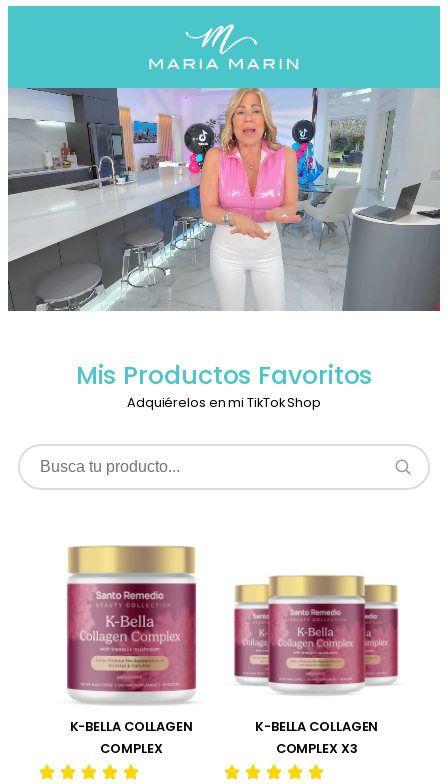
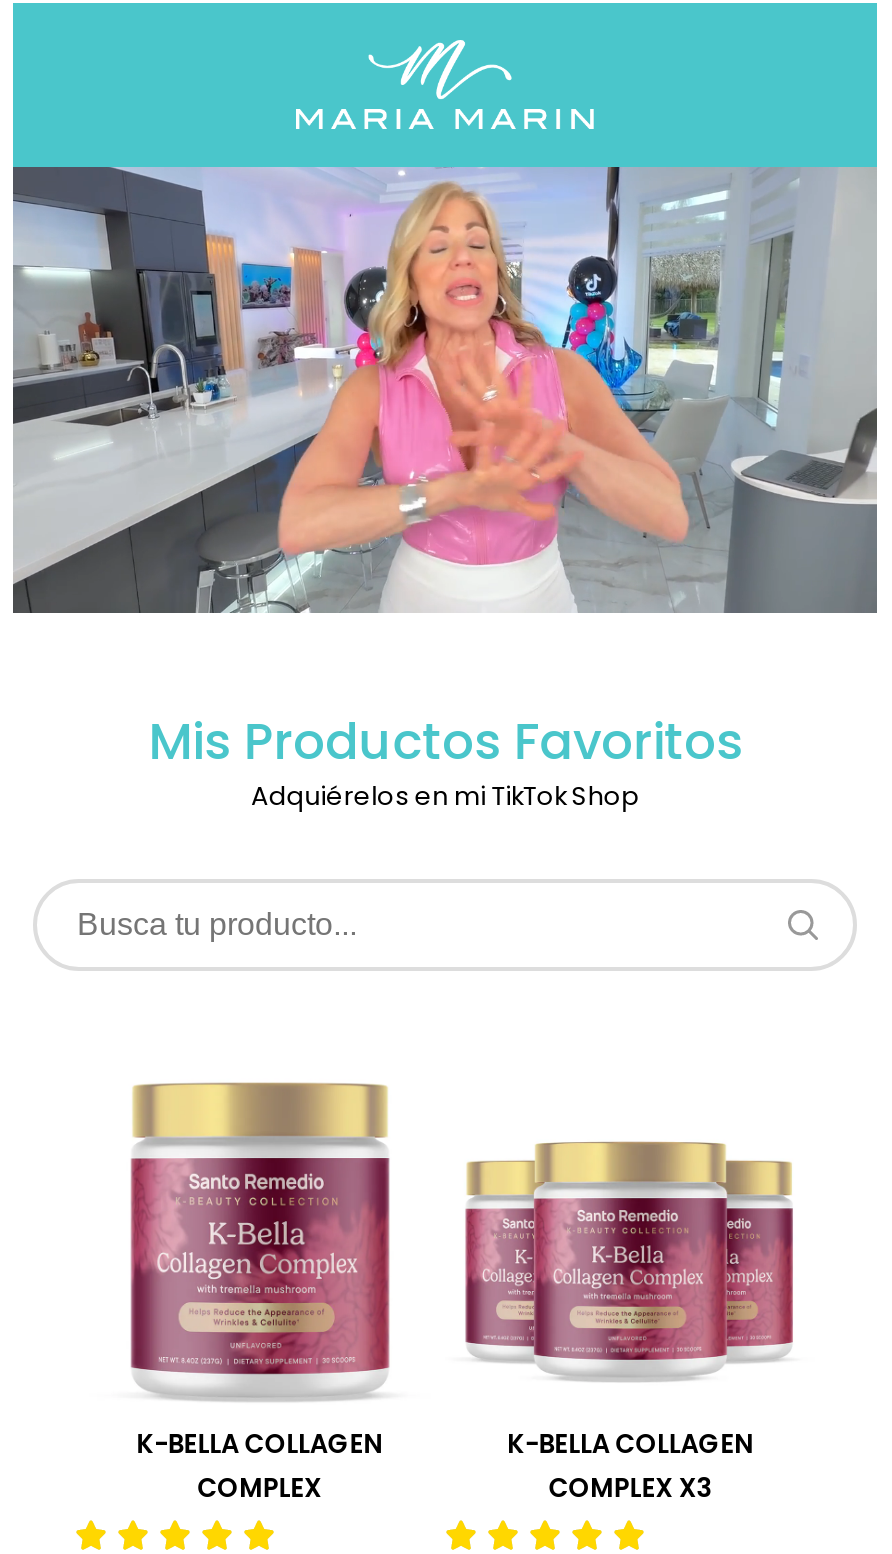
- [image]
+ [image]
